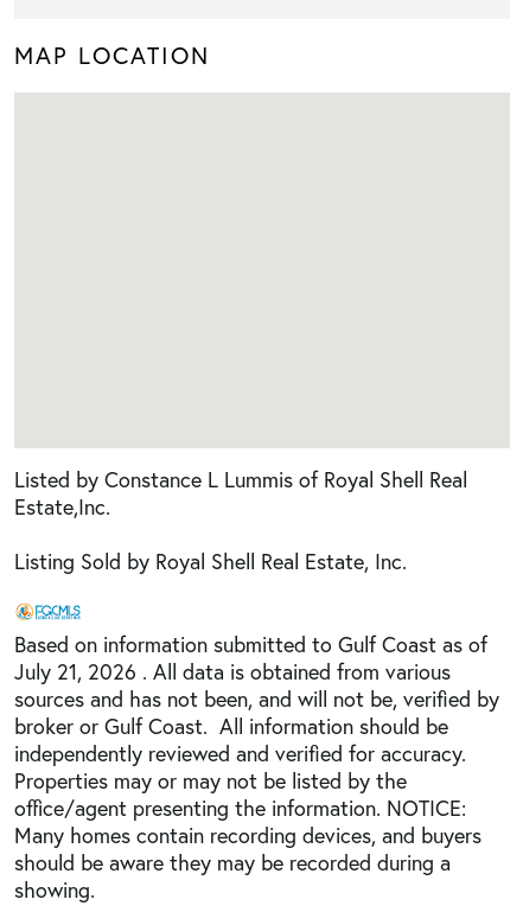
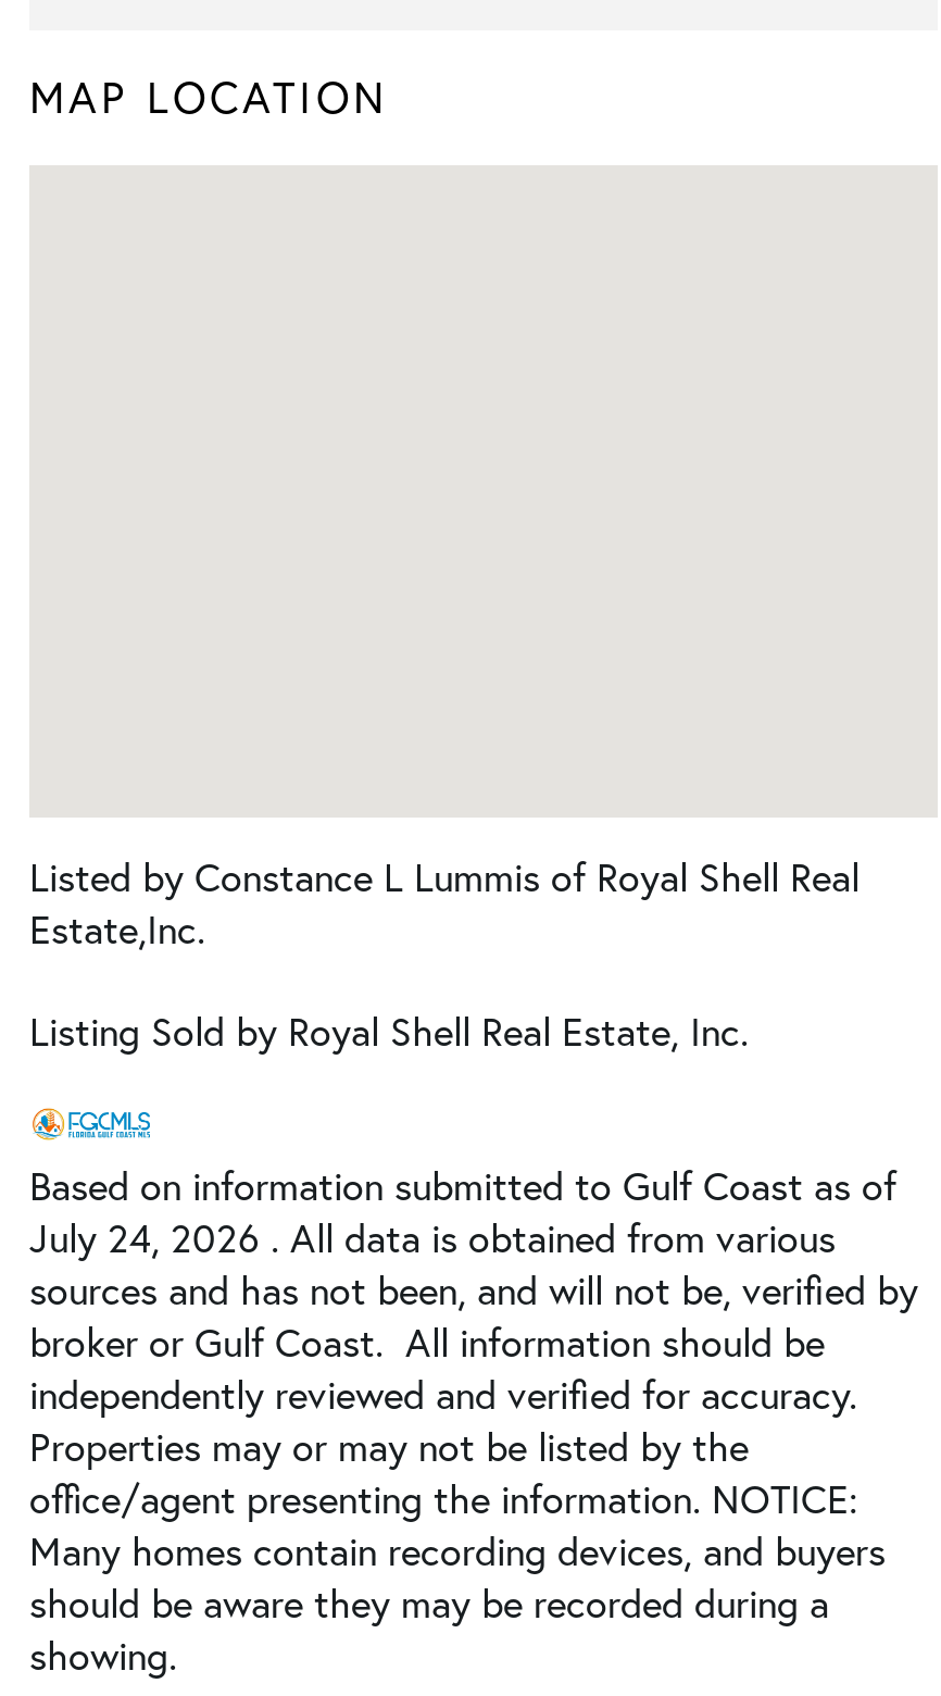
- July 21, 2026 . All data is obtained from various
+ July 24, 2026 . All data is obtained from various
